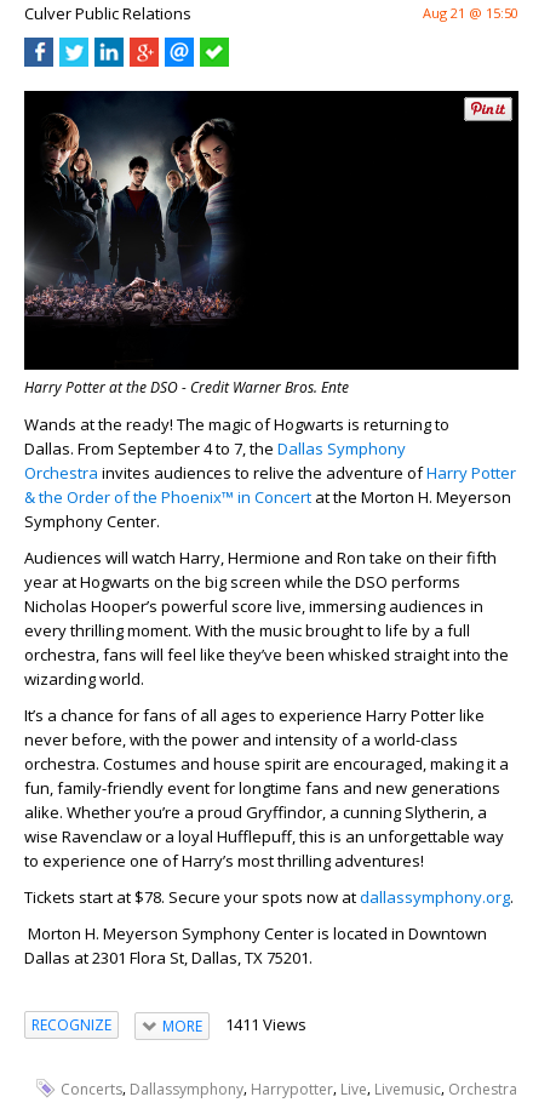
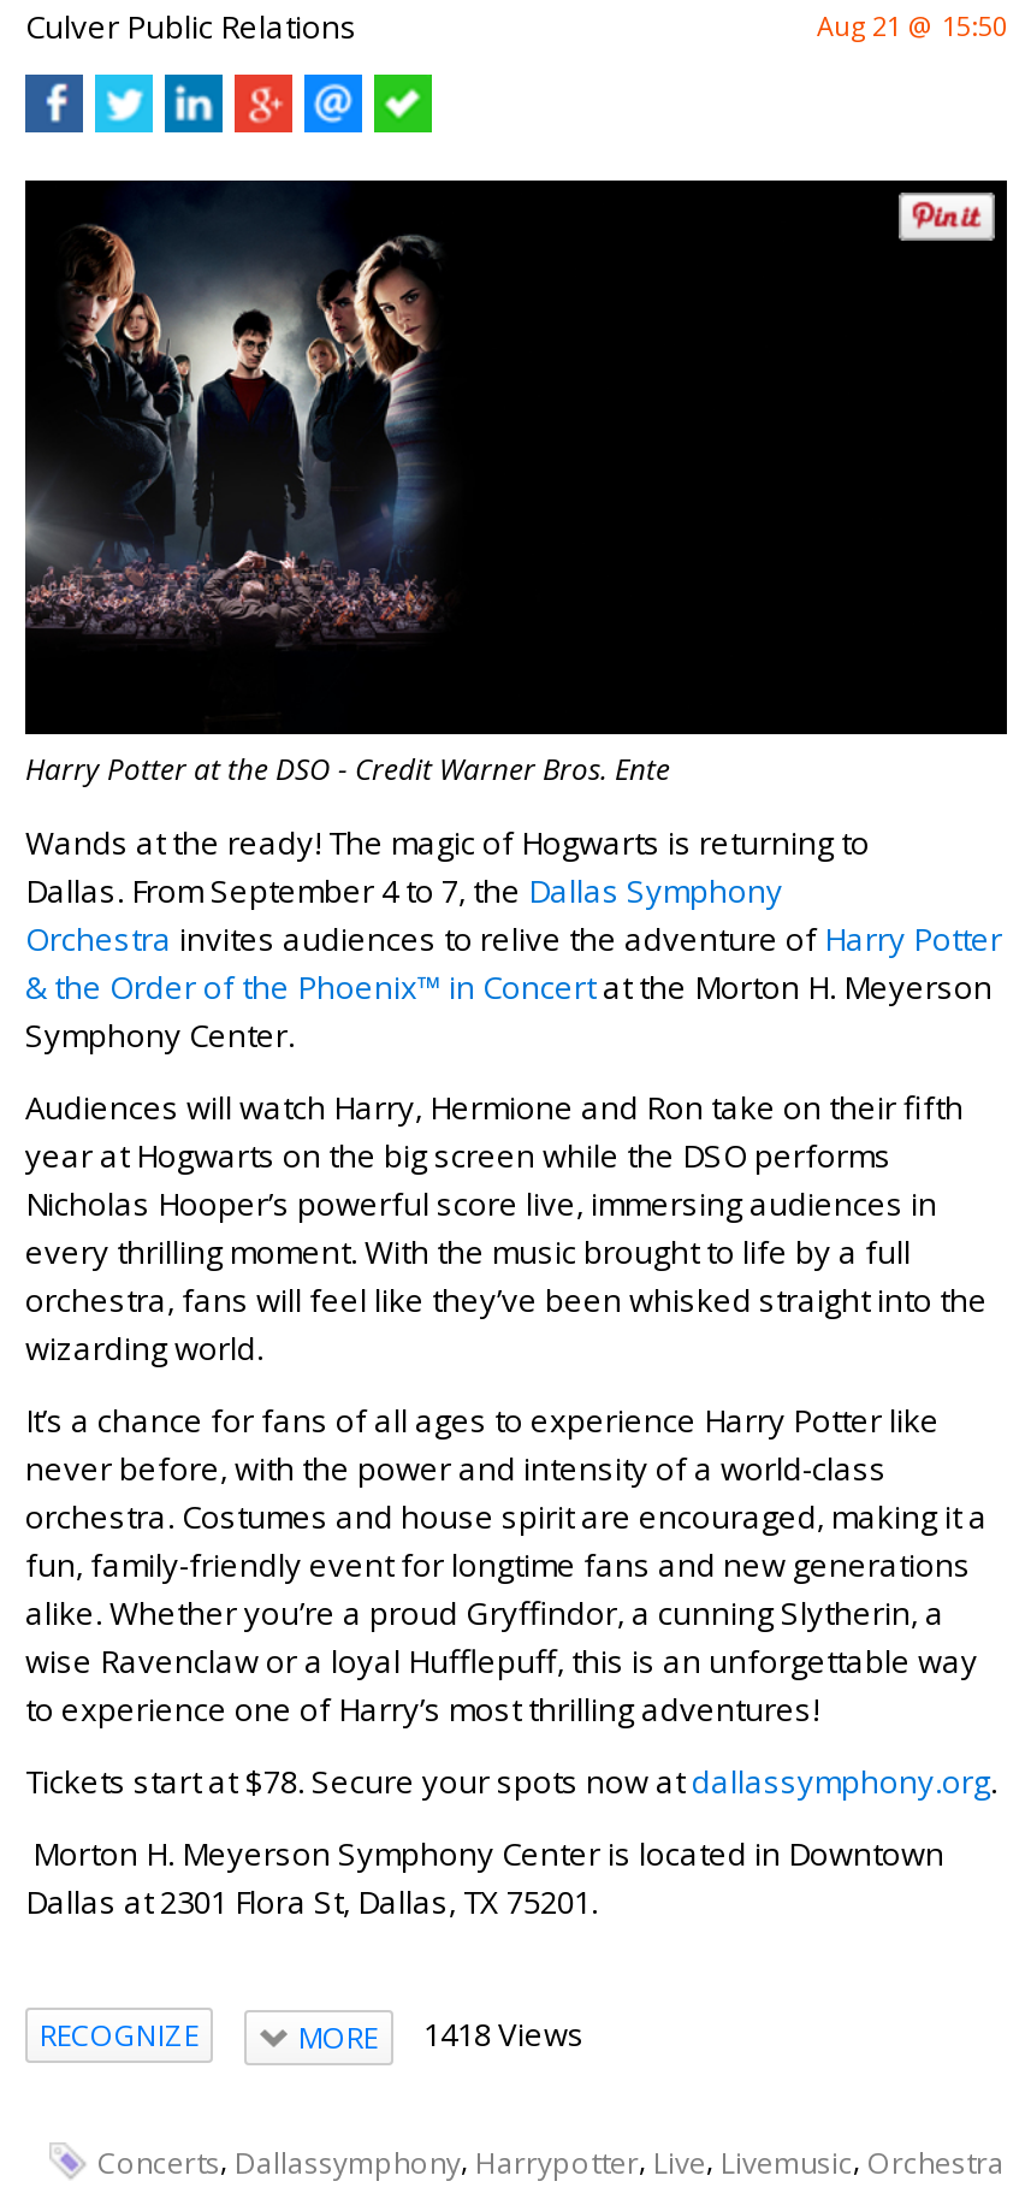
- MORE 1411 Views
+ MORE 1418 Views
